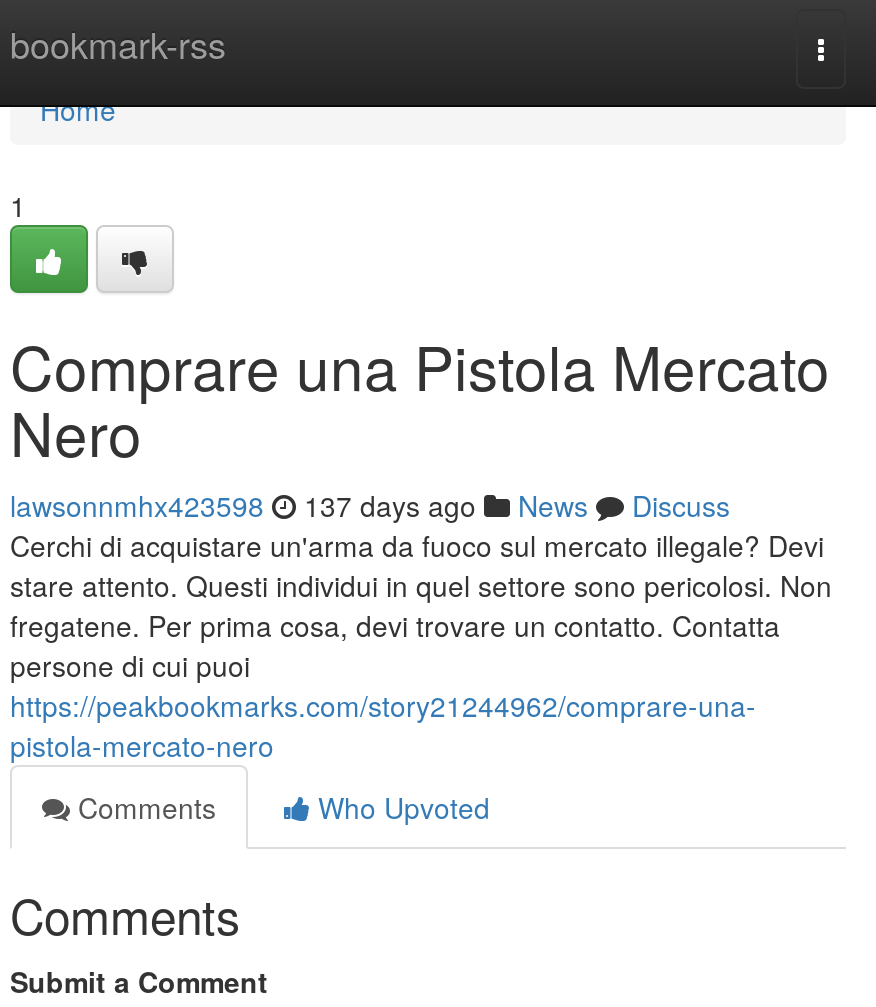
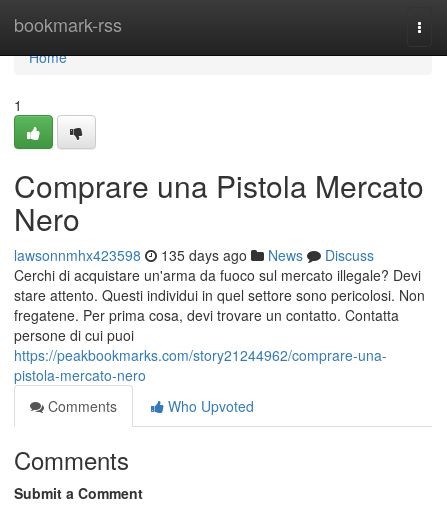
- lawsonnmhx423598 137 days ago News Discuss
+ lawsonnmhx423598 135 days ago News Discuss
